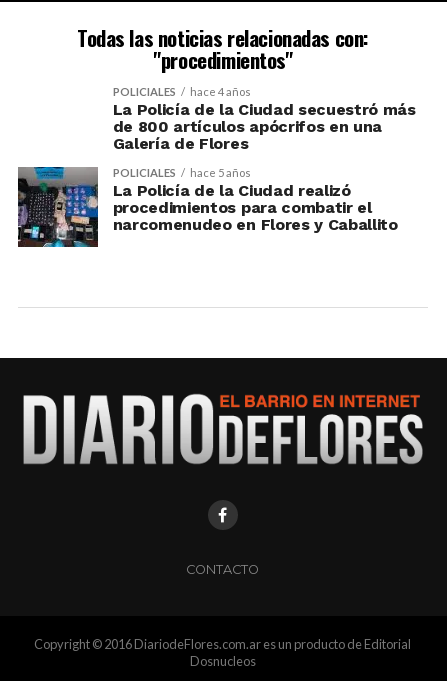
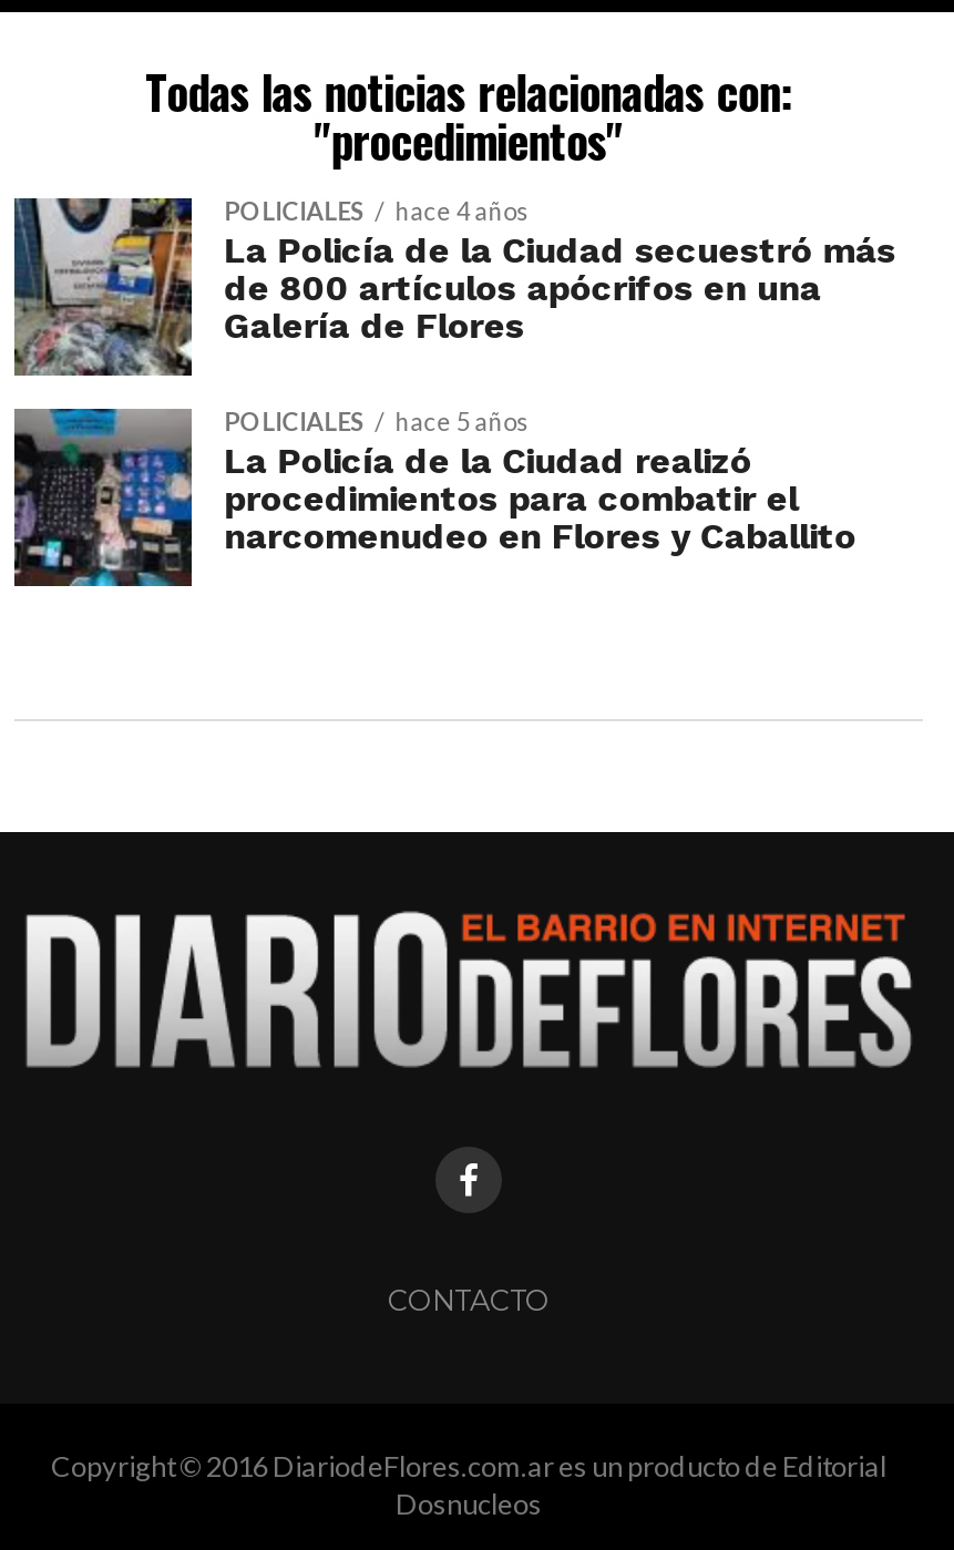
+ [image]
